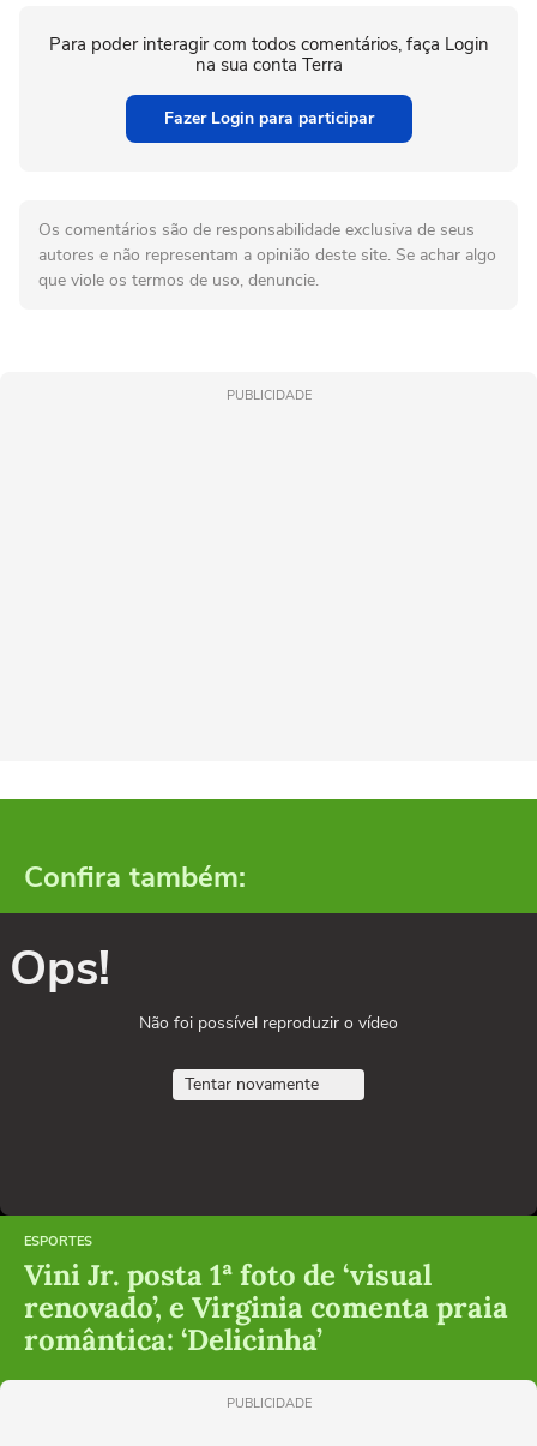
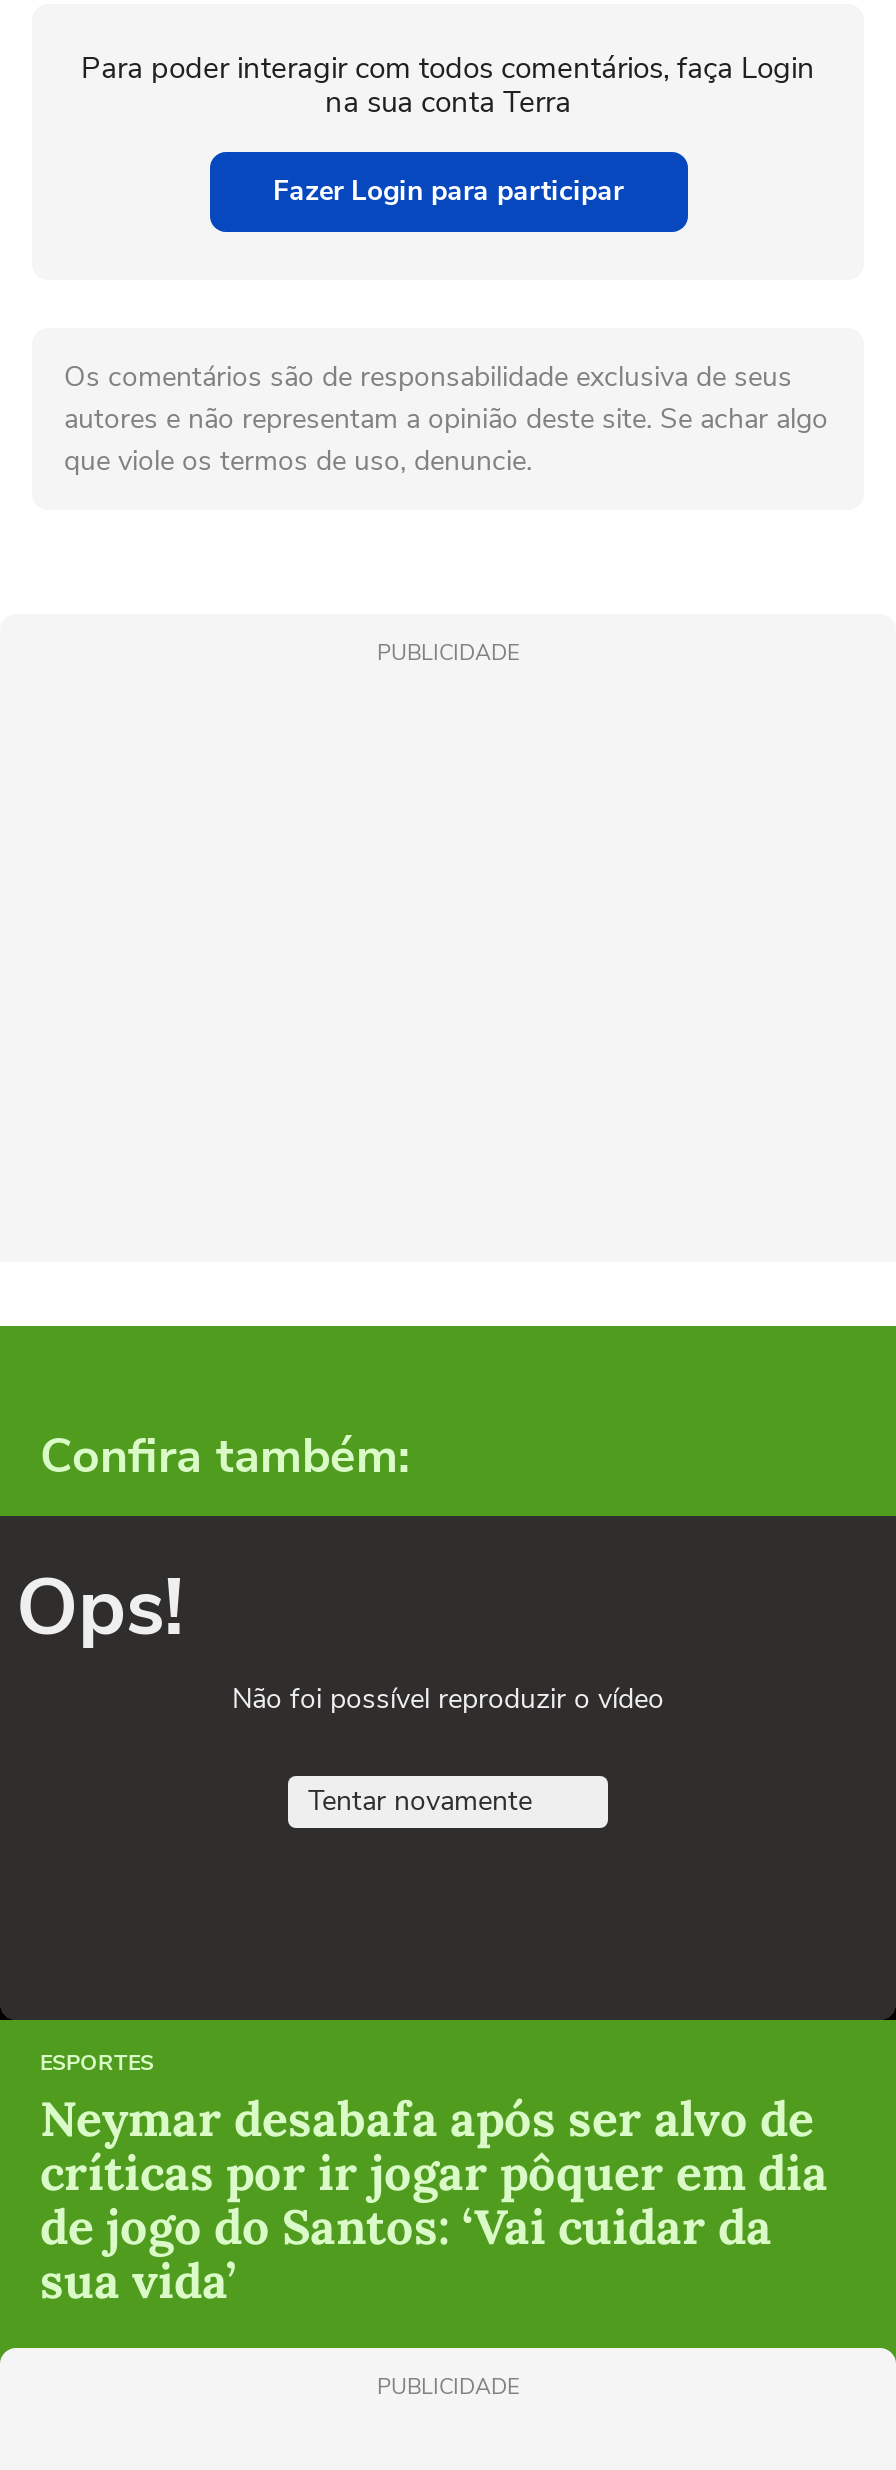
- Vini Jr. posta 1ª foto de ‘visual
- renovado’, e Virginia comenta praia
- romântica: ‘Delicinha’
+ Neymar desabafa após ser alvo de
+ críticas por ir jogar pôquer em dia
+ de jogo do Santos: ‘Vai cuidar da
+ sua vida’
